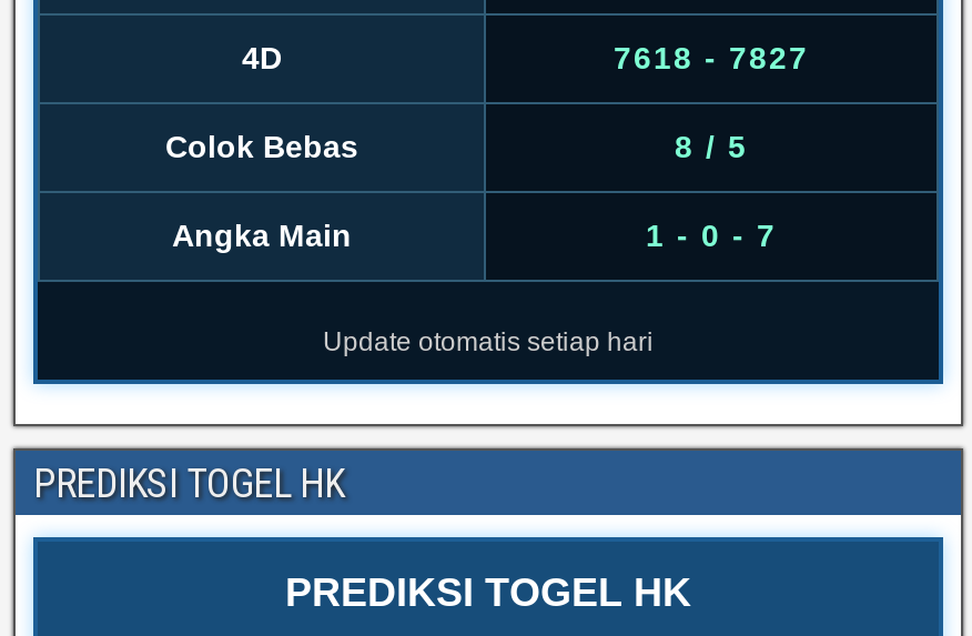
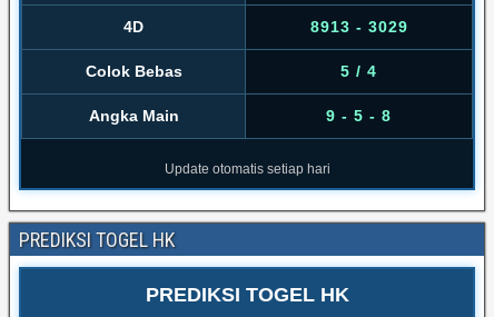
- 7618 - 7827
+ 8913 - 3029

- 8 / 5
+ 5 / 4

- 1 - 0 - 7
+ 9 - 5 - 8
